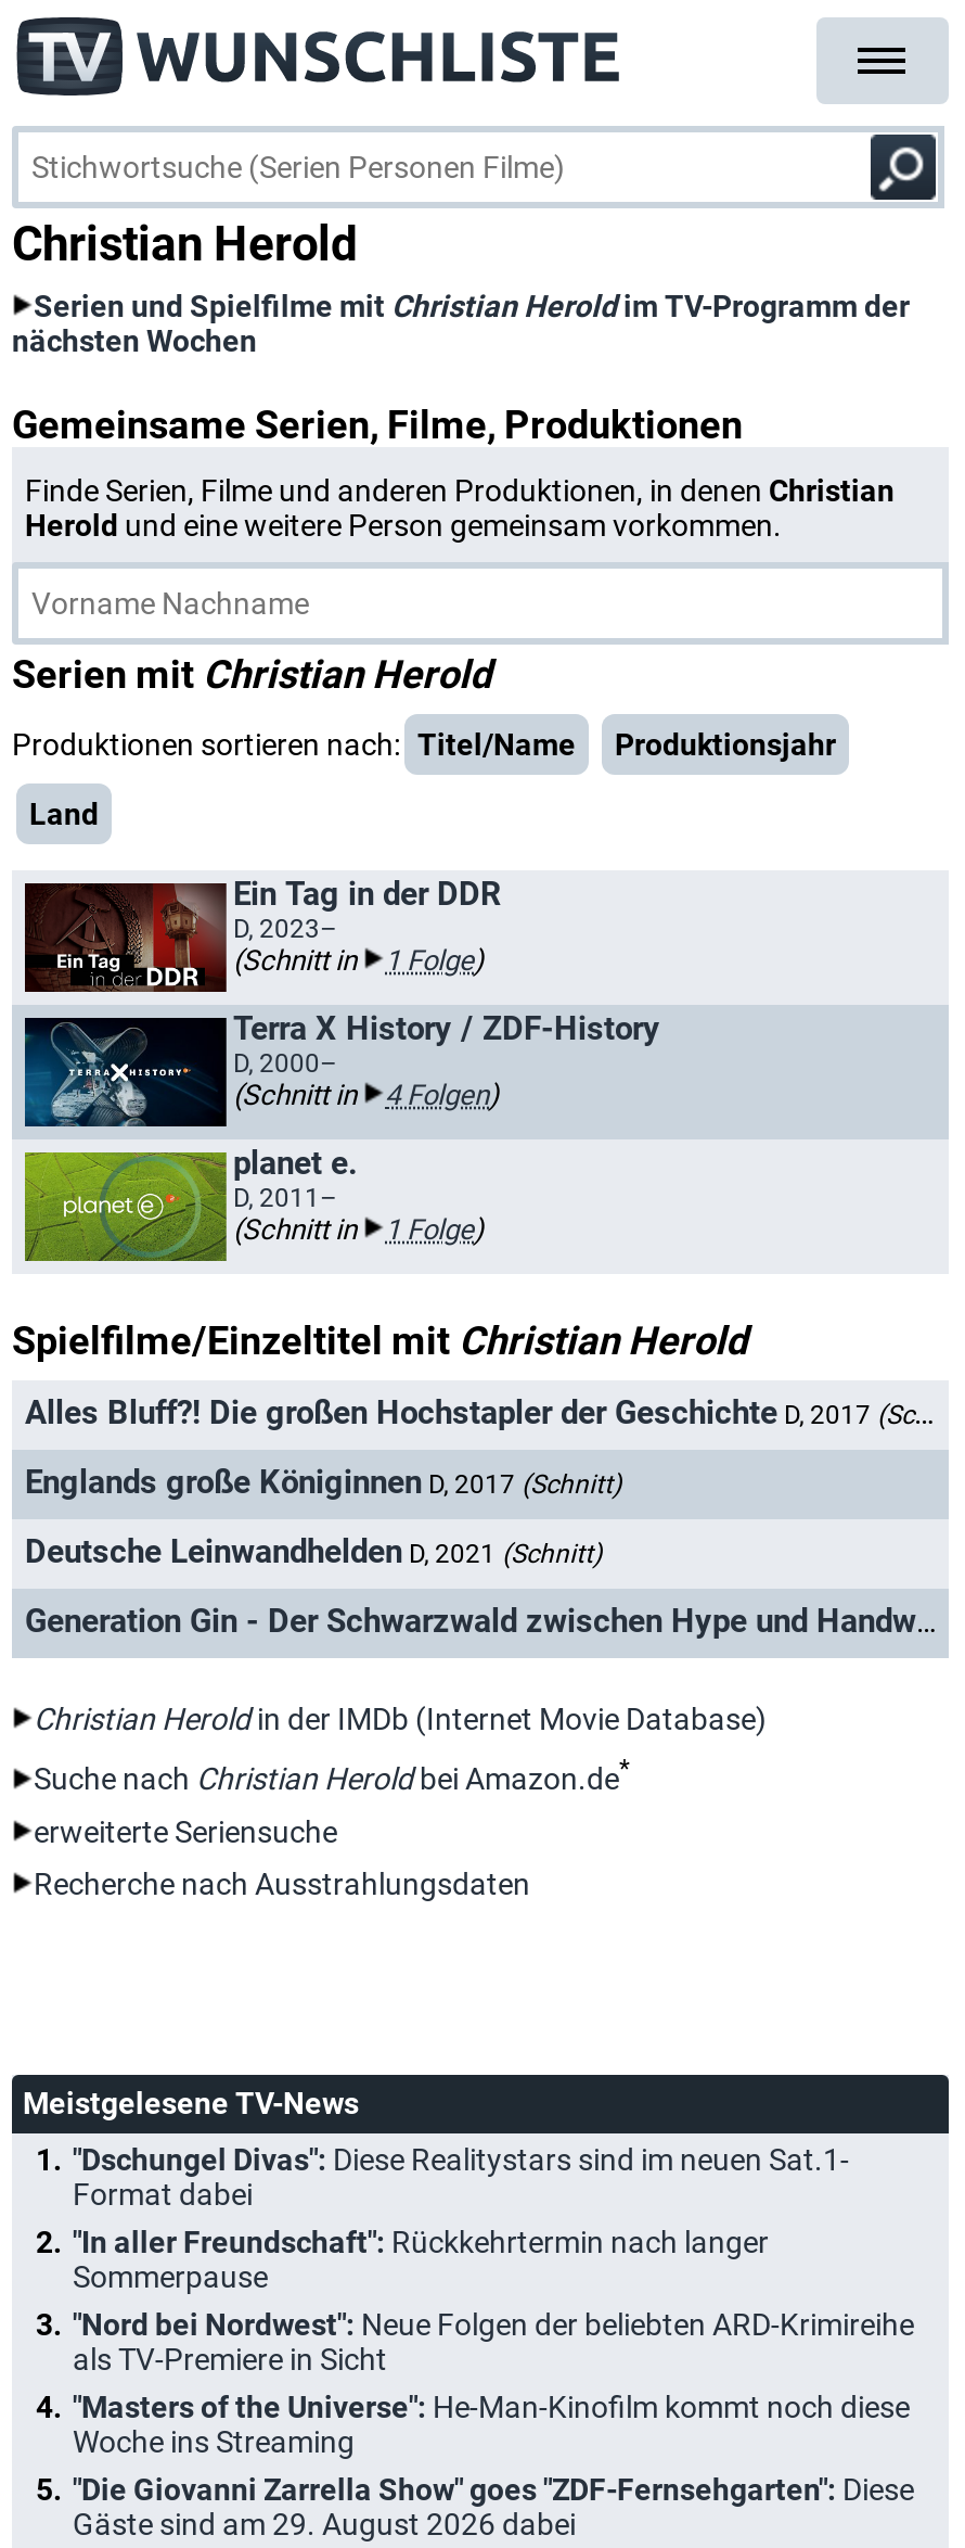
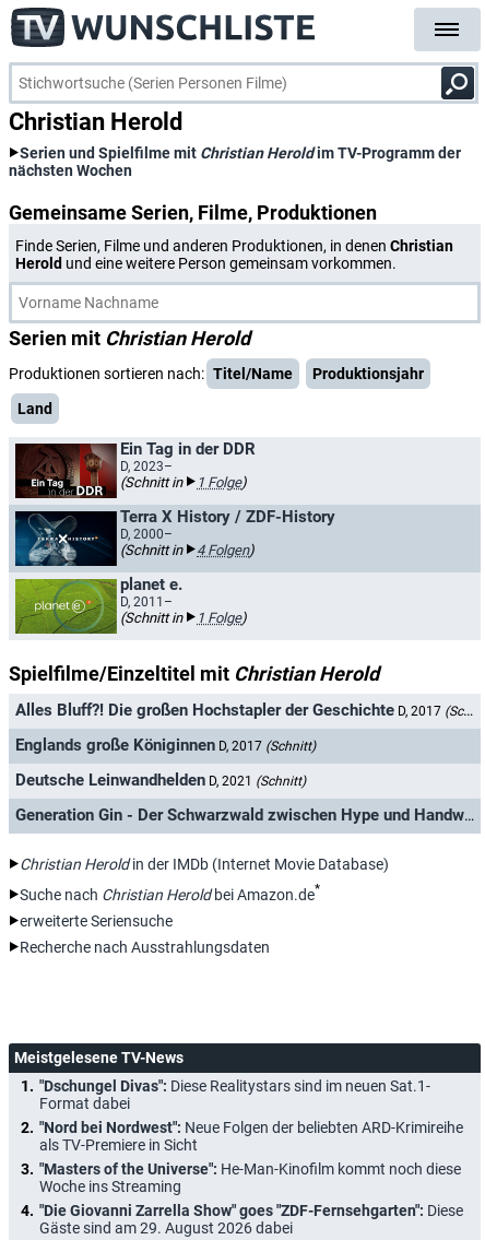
- "In aller Freundschaft": Rückkehrtermin nach langer
- Sommerpause
